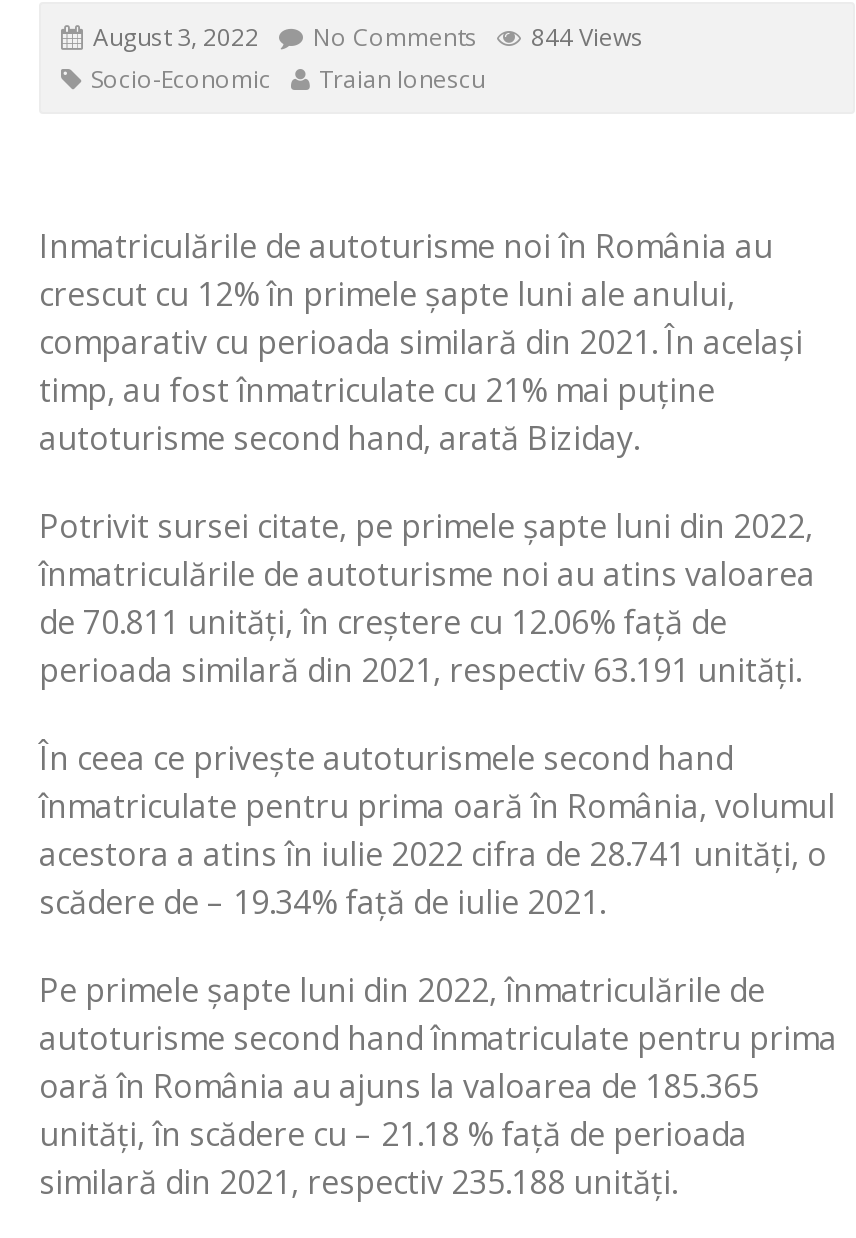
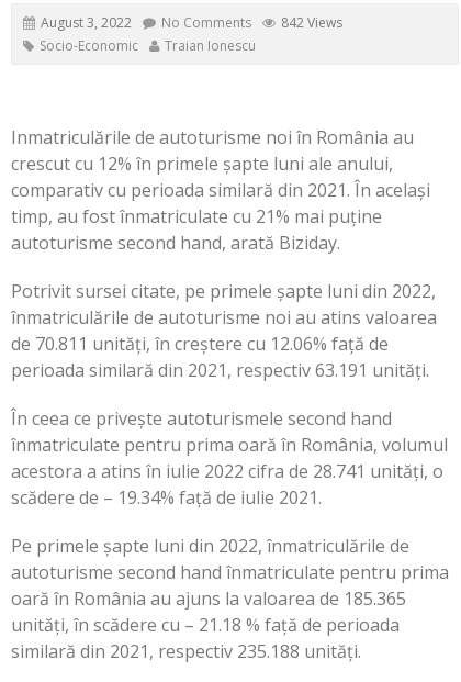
- August 3, 2022 No Comments 844 Views
+ August 3, 2022 No Comments 842 Views
